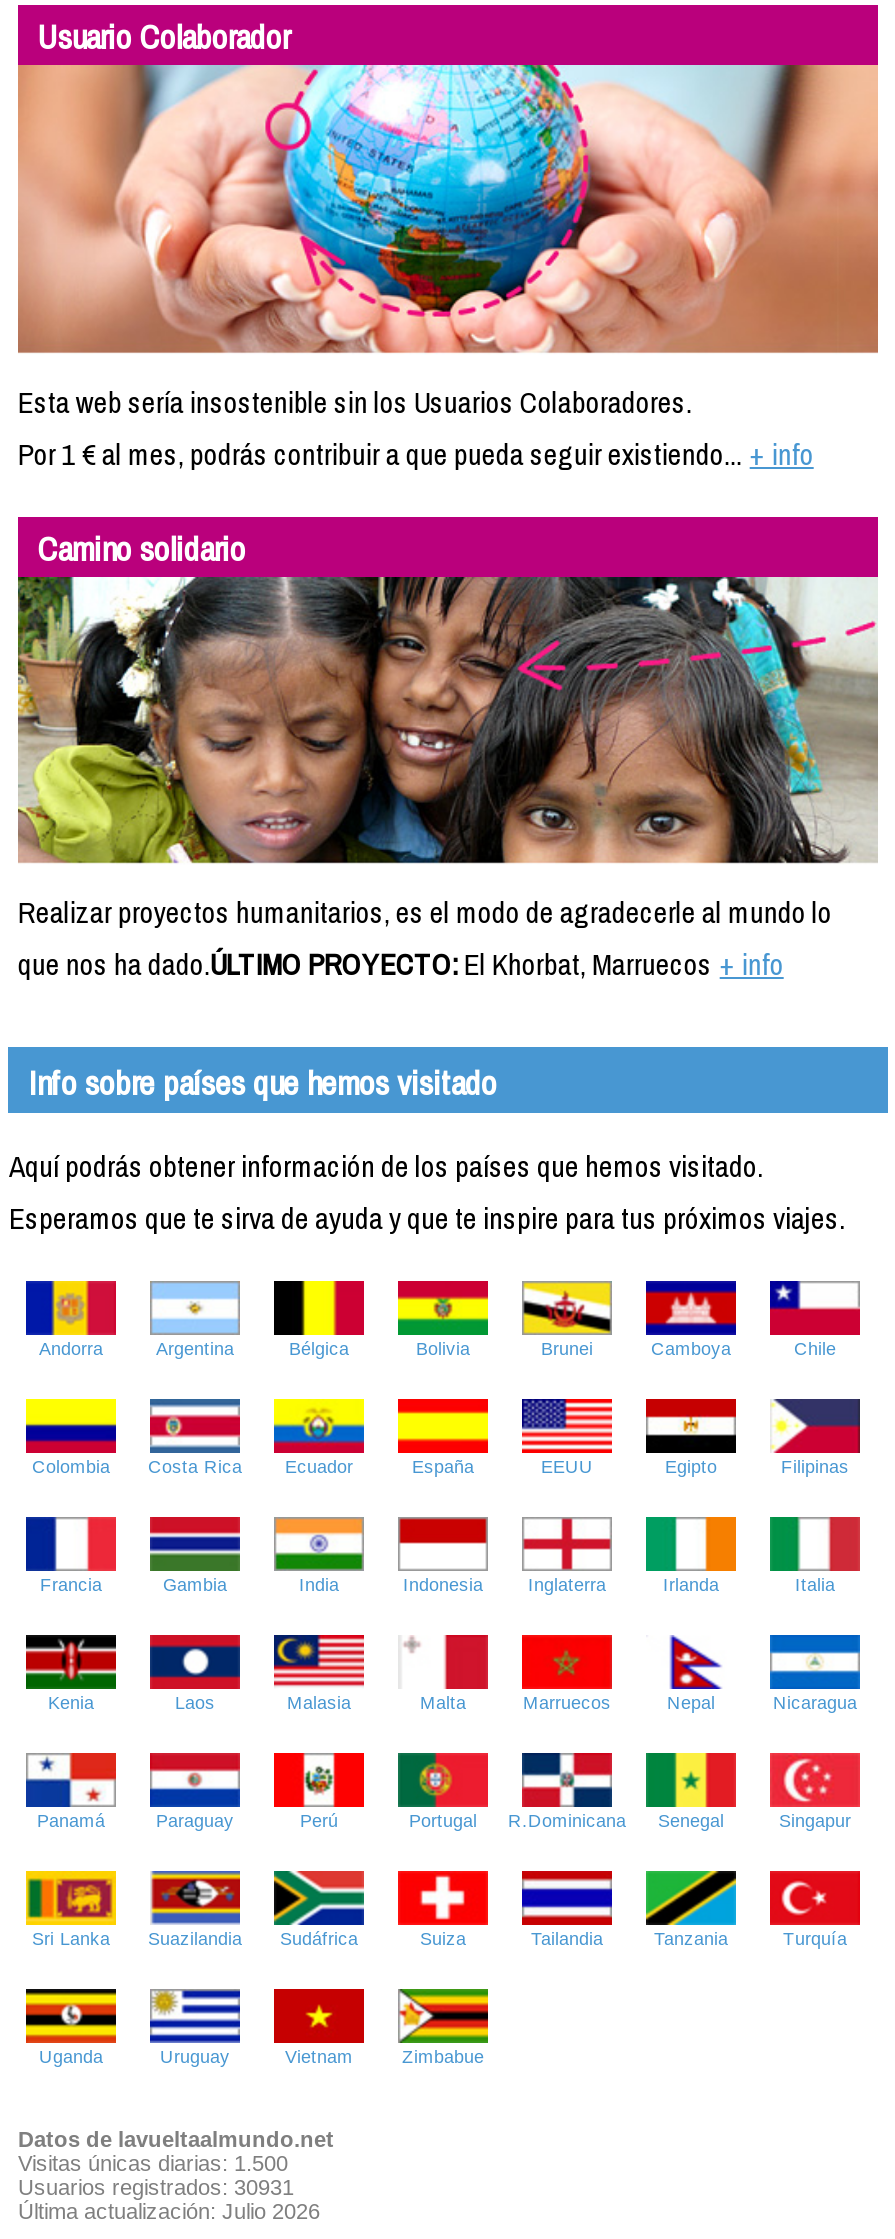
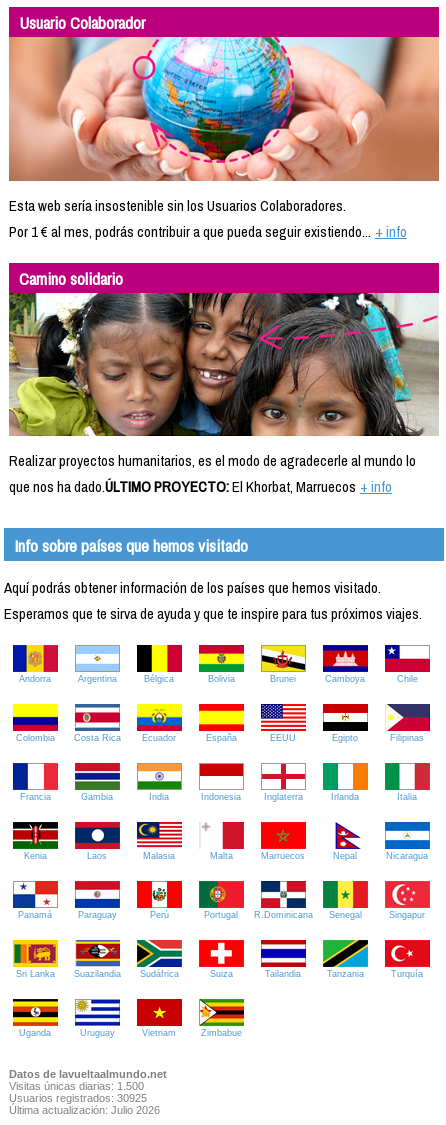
- Usuarios registrados: 30931
+ Usuarios registrados: 30925
